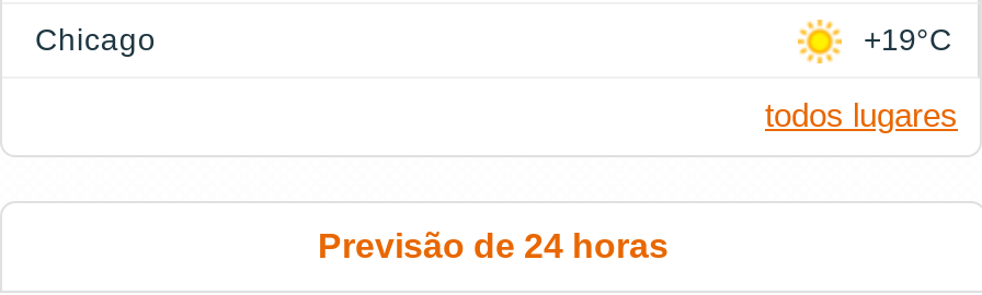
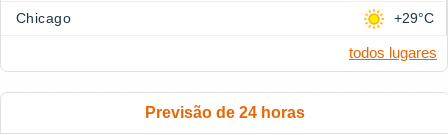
- +19°C
+ +29°C
